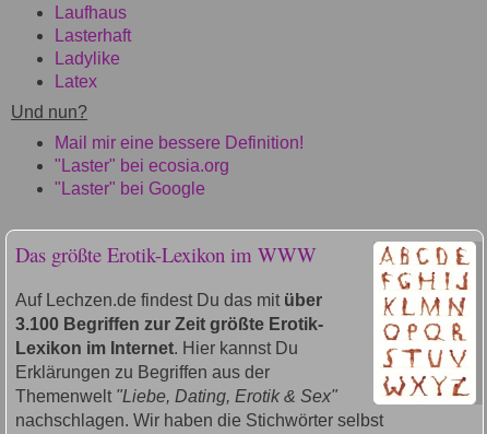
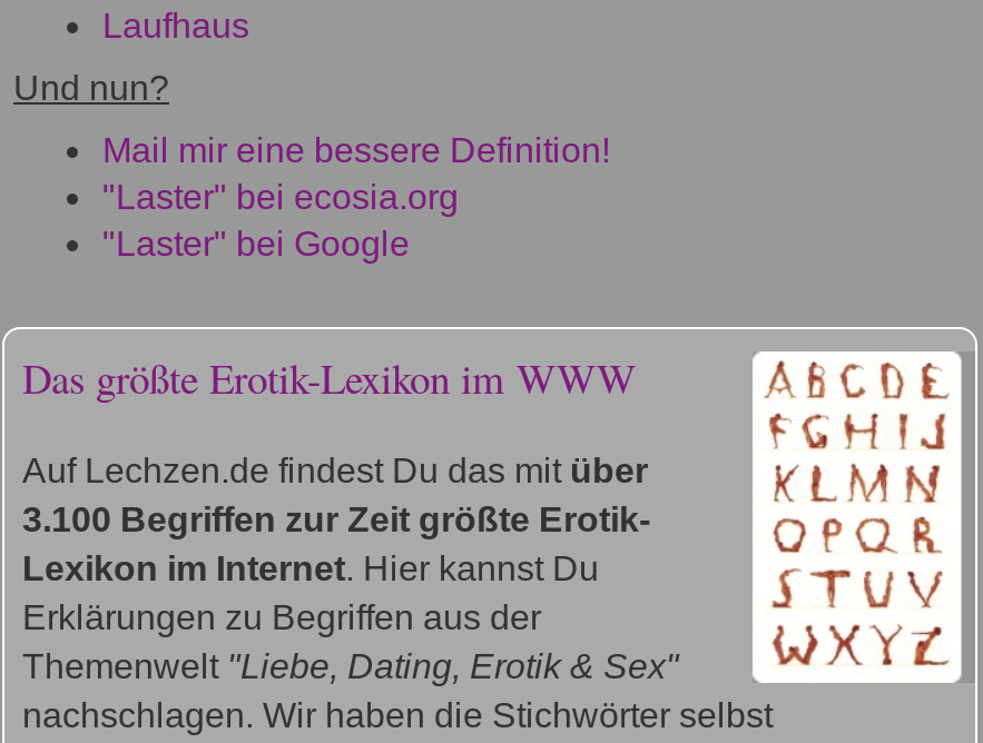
- Lasterhaft
- Ladylike
- Latex
